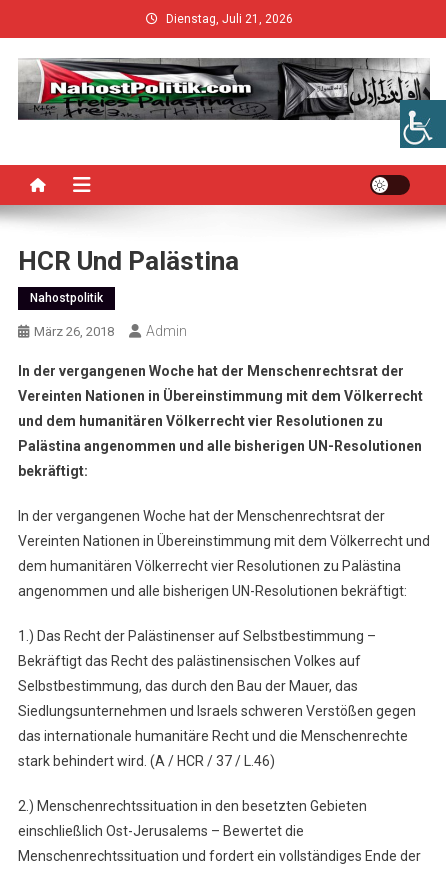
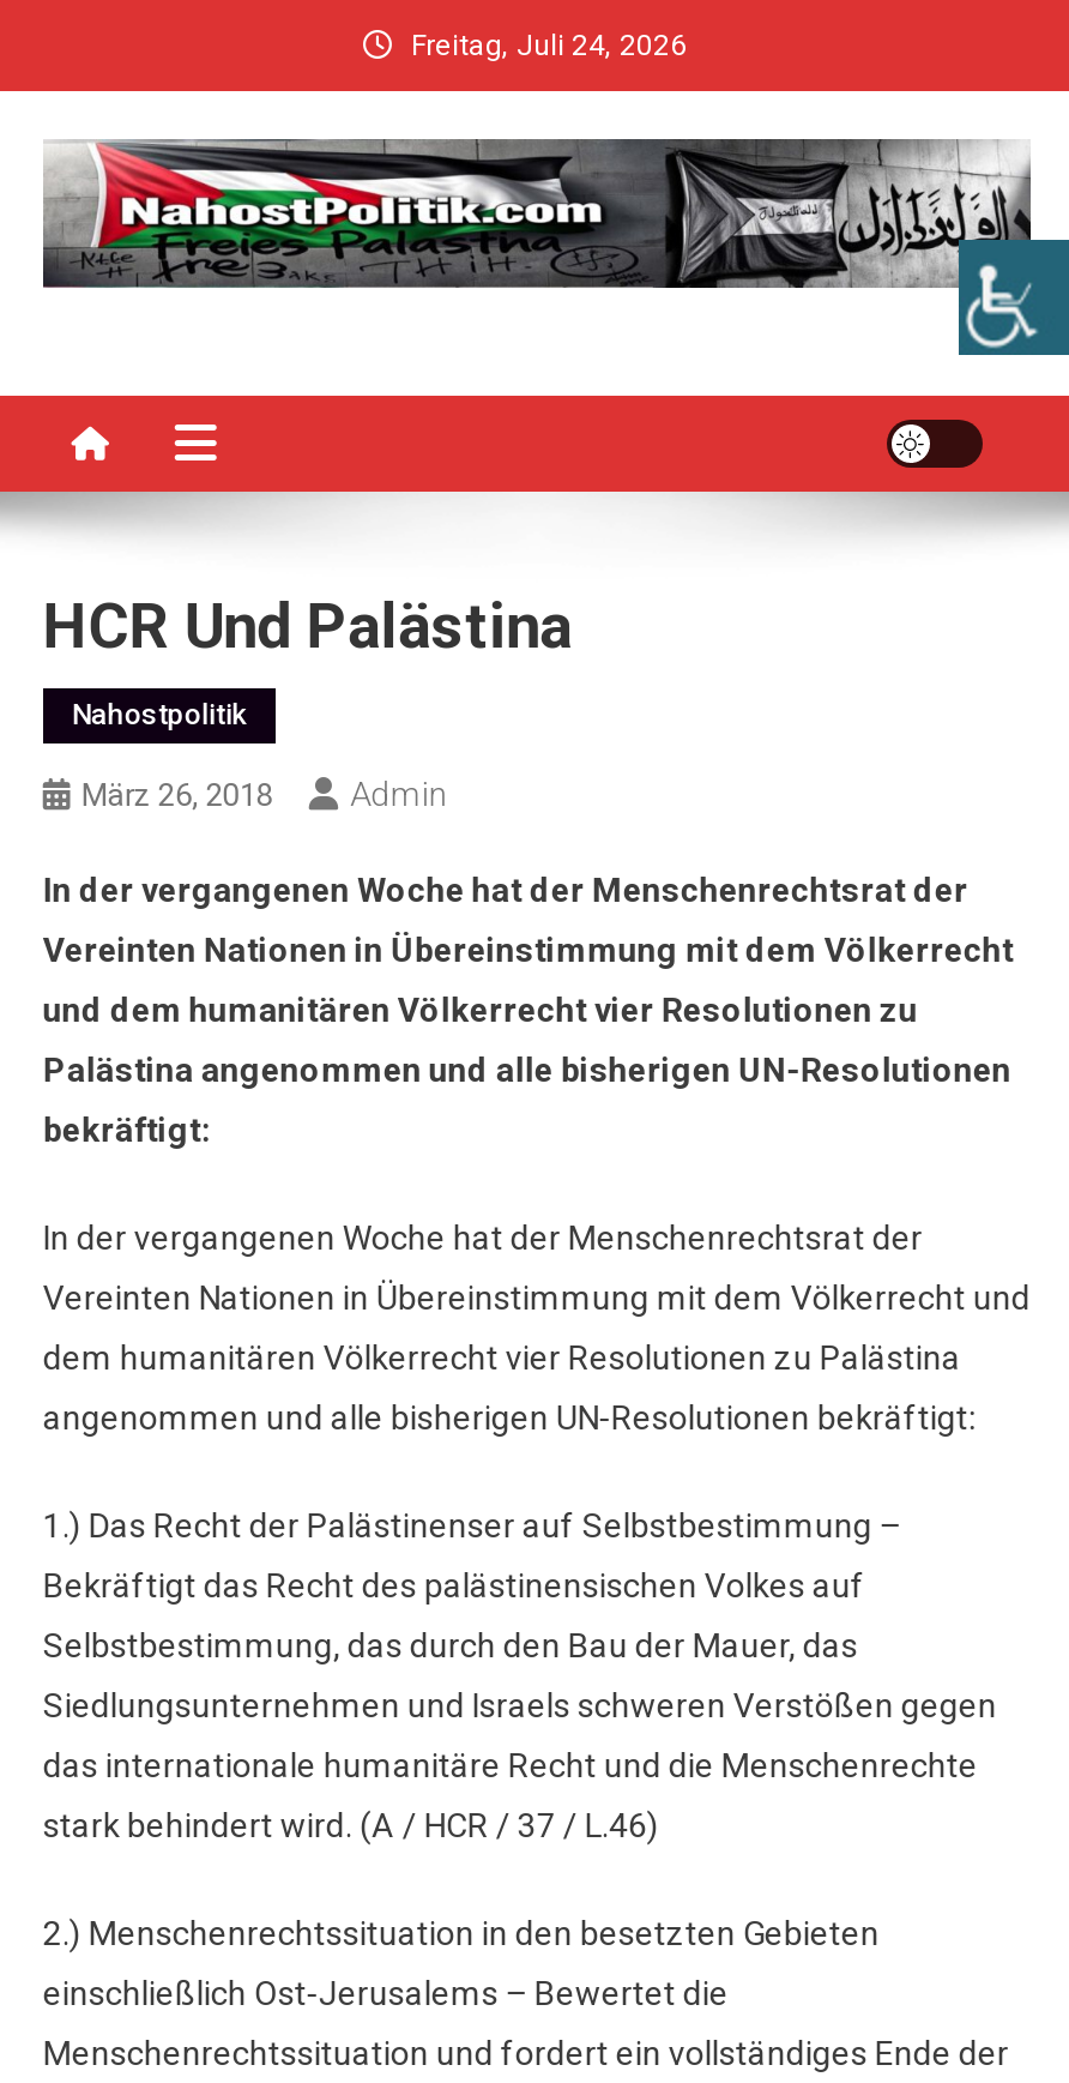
- Dienstag, Juli 21, 2026
+ Freitag, Juli 24, 2026
